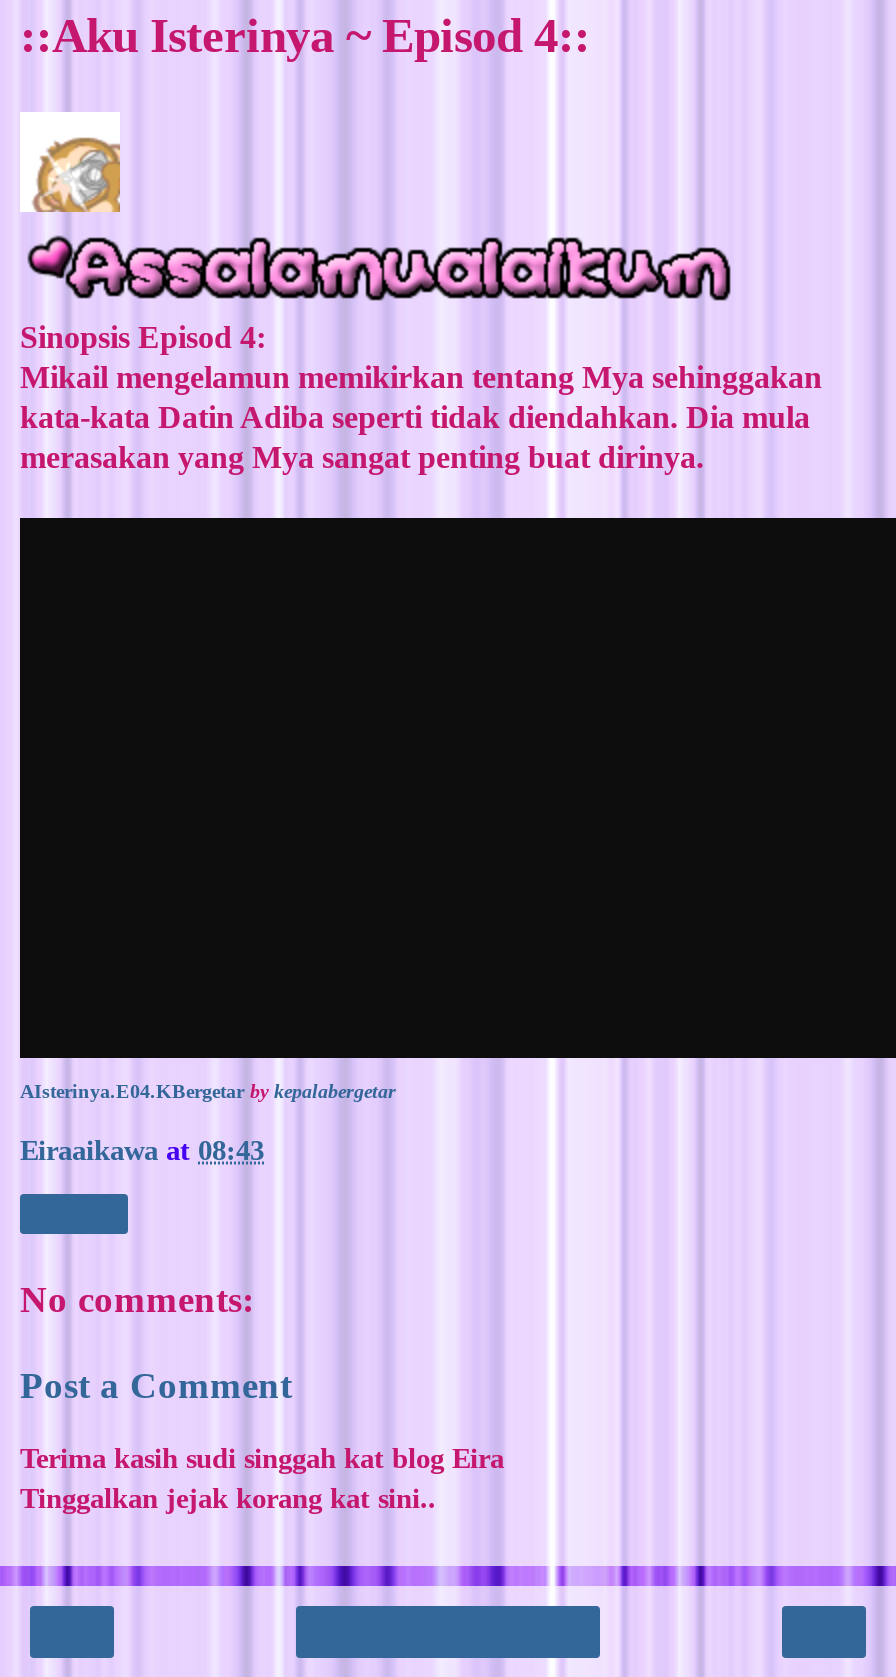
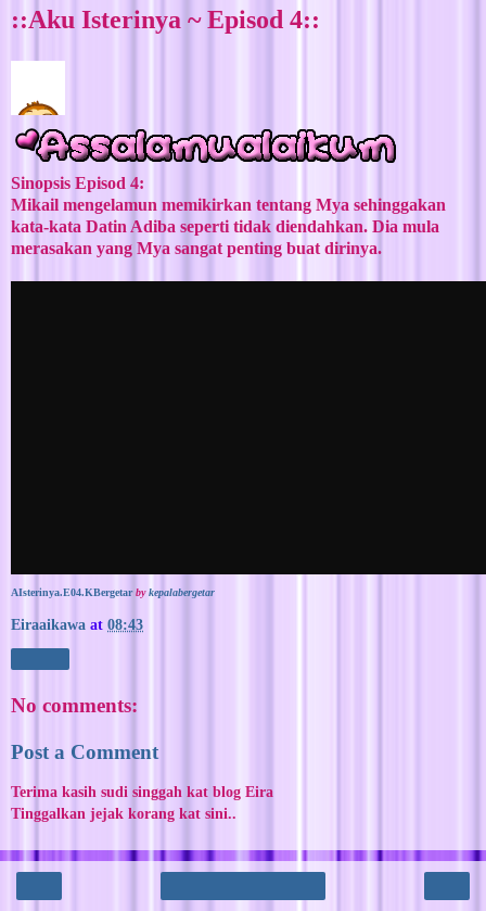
- [image]
+ [image]
